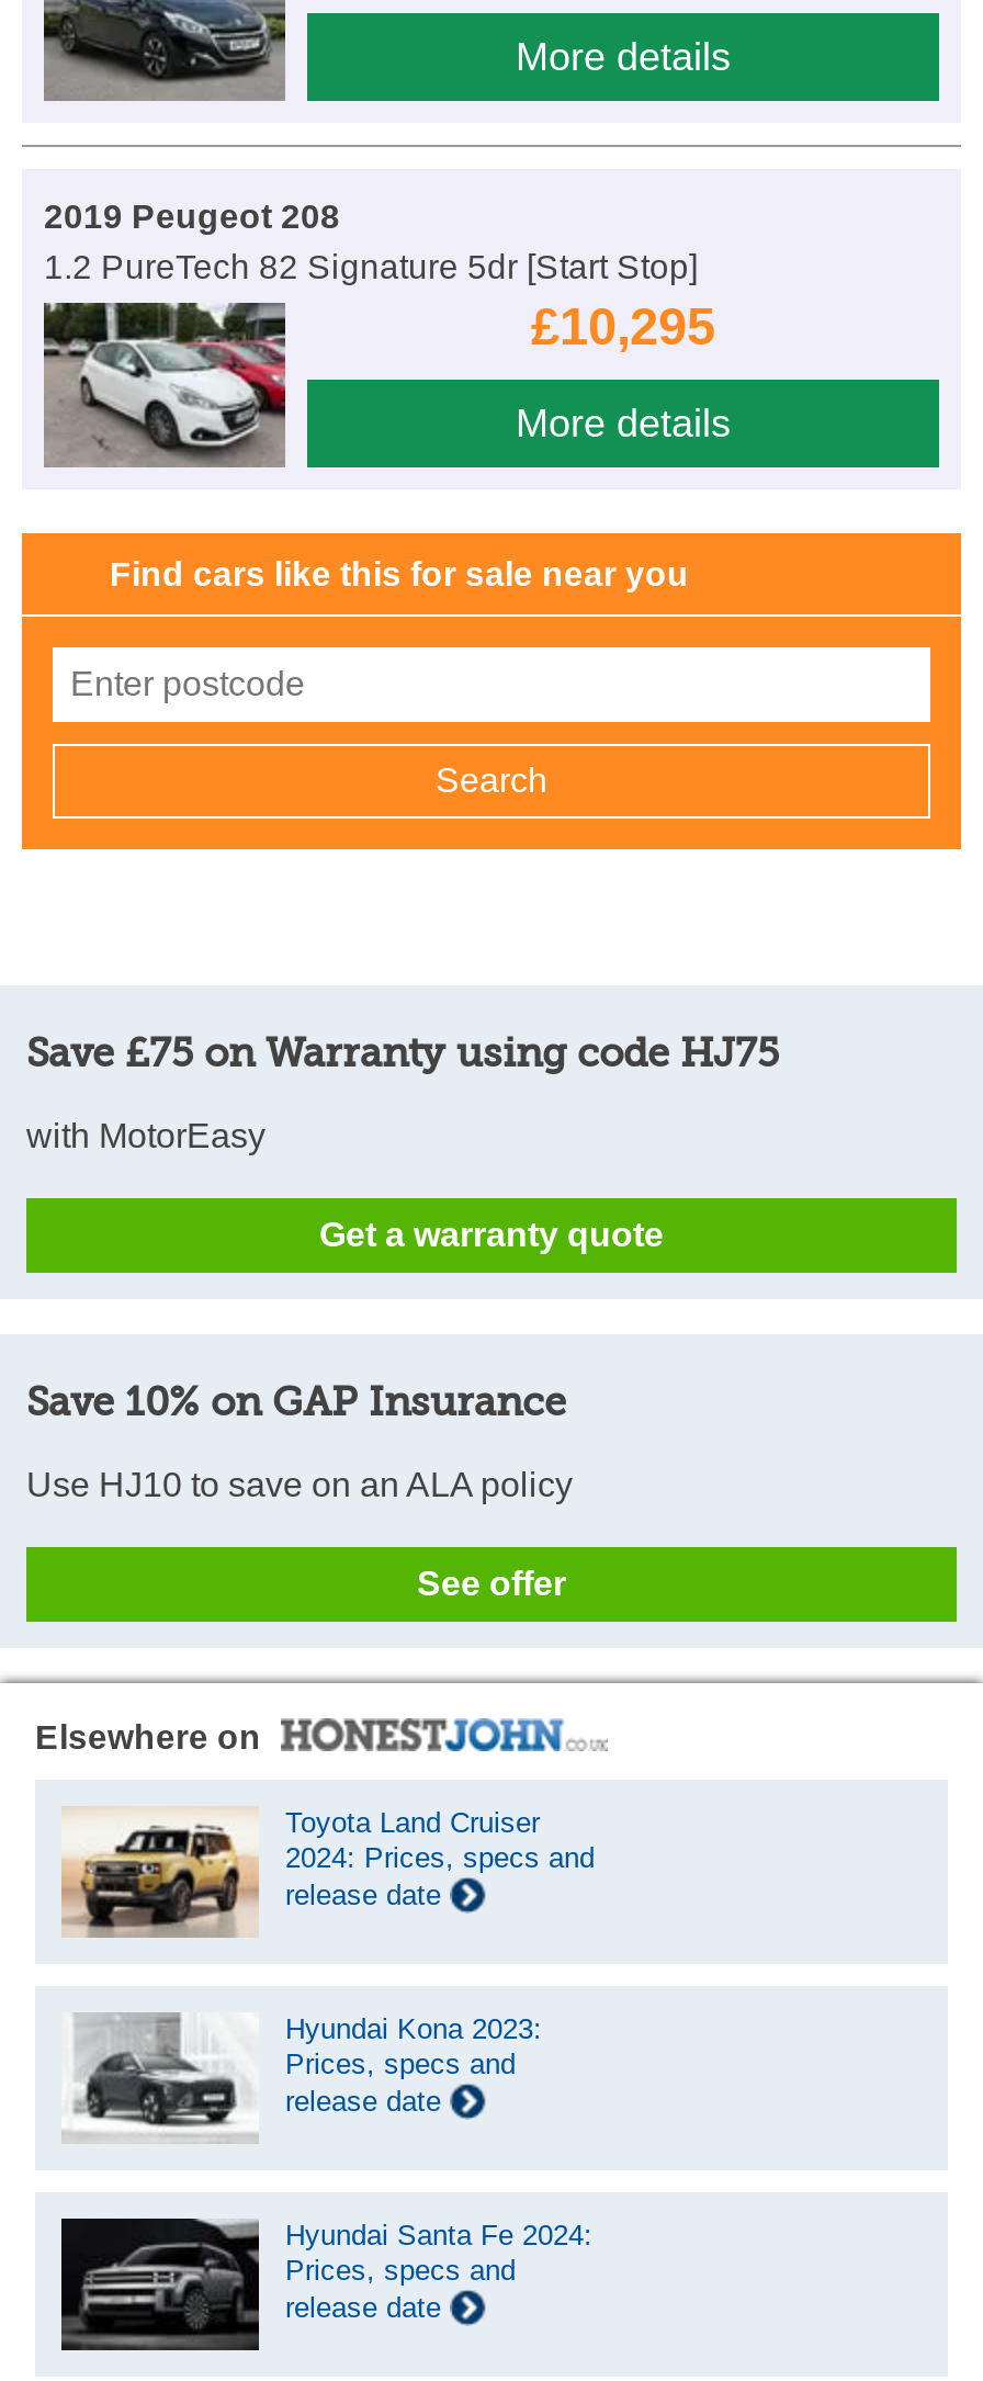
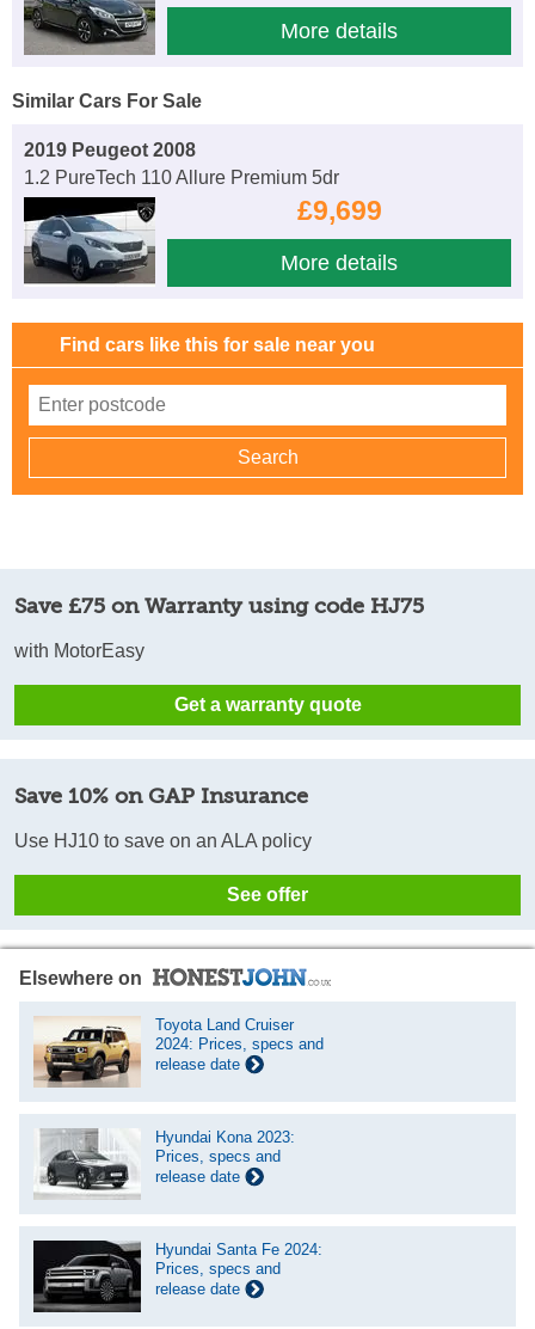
- 2019 Peugeot 208
- 1.2 PureTech 82 Signature 5dr [Start Stop]
- £10,295
+ Similar Cars For Sale
+ 2019 Peugeot 2008
+ 1.2 PureTech 110 Allure Premium 5dr
+ £9,699

- [image]
+ [image]
